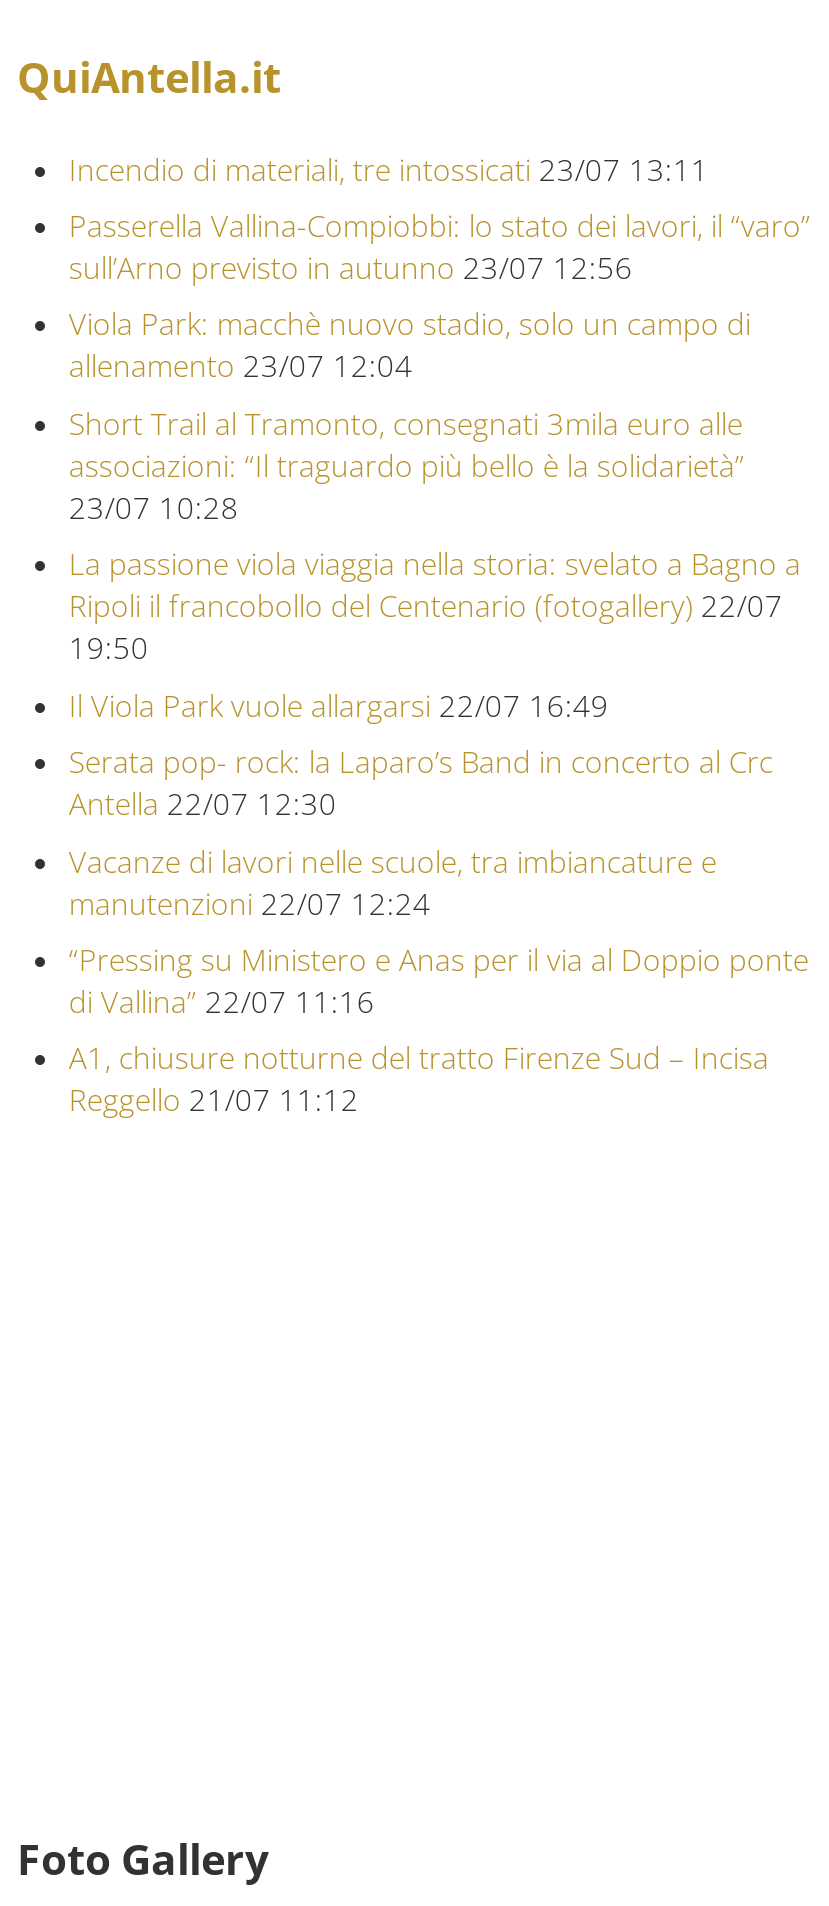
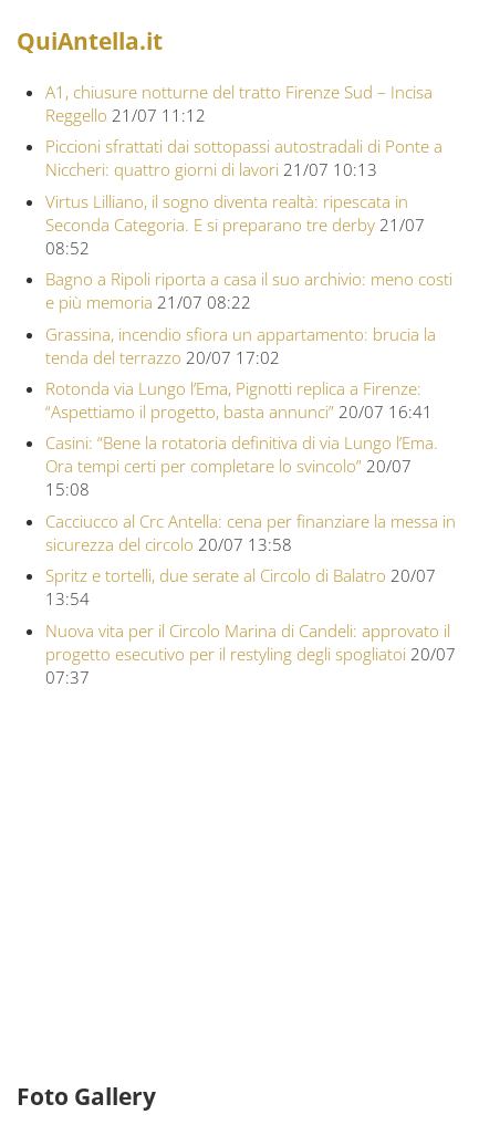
- Incendio di materiali, tre intossicati 23/07 13:11
- Passerella Vallina-Compiobbi: lo stato dei lavori, il “varo”
- sull’Arno previsto in autunno 23/07 12:56
- Viola Park: macchè nuovo stadio, solo un campo di
- allenamento 23/07 12:04
- Short Trail al Tramonto, consegnati 3mila euro alle
- associazioni: “Il traguardo più bello è la solidarietà”
- 23/07 10:28
- La passione viola viaggia nella storia: svelato a Bagno a
- Ripoli il francobollo del Centenario (fotogallery) 22/07
- 19:50
- Il Viola Park vuole allargarsi 22/07 16:49
- Serata pop- rock: la Laparo’s Band in concerto al Crc
- Antella 22/07 12:30
- Vacanze di lavori nelle scuole, tra imbiancature e
- manutenzioni 22/07 12:24
- “Pressing su Ministero e Anas per il via al Doppio ponte
- di Vallina” 22/07 11:16

moved up: A1, chiusure notturne del tratto Firenze Sud – Incisa | Reggello 21/07 11:12

+ Piccioni sfrattati dai sottopassi autostradali di Ponte a
+ Niccheri: quattro giorni di lavori 21/07 10:13
+ Virtus Lilliano, il sogno diventa realtà: ripescata in
+ Seconda Categoria. E si preparano tre derby 21/07
+ 08:52
+ Bagno a Ripoli riporta a casa il suo archivio: meno costi
+ e più memoria 21/07 08:22
+ Grassina, incendio sfiora un appartamento: brucia la
+ tenda del terrazzo 20/07 17:02
+ Rotonda via Lungo l’Ema, Pignotti replica a Firenze:
+ “Aspettiamo il progetto, basta annunci” 20/07 16:41
+ Casini: “Bene la rotatoria definitiva di via Lungo l’Ema.
+ Ora tempi certi per completare lo svincolo” 20/07
+ 15:08
+ Cacciucco al Crc Antella: cena per finanziare la messa in
+ sicurezza del circolo 20/07 13:58
+ Spritz e tortelli, due serate al Circolo di Balatro 20/07
+ 13:54
+ Nuova vita per il Circolo Marina di Candeli: approvato il
+ progetto esecutivo per il restyling degli spogliatoi 20/07
+ 07:37
